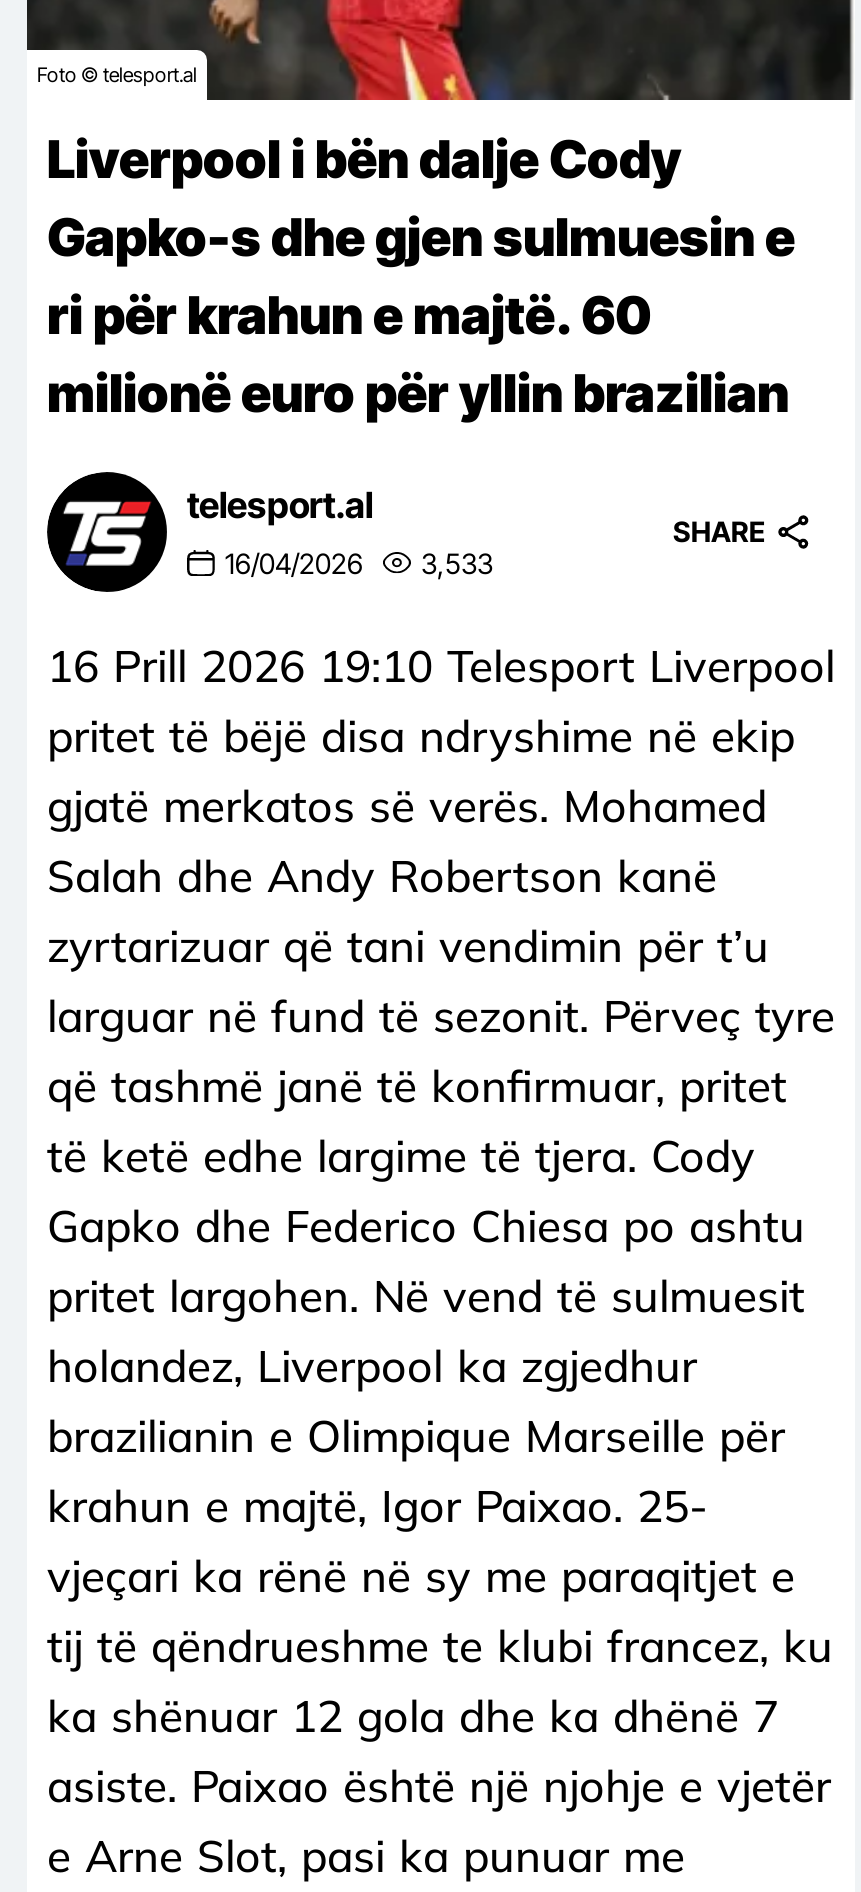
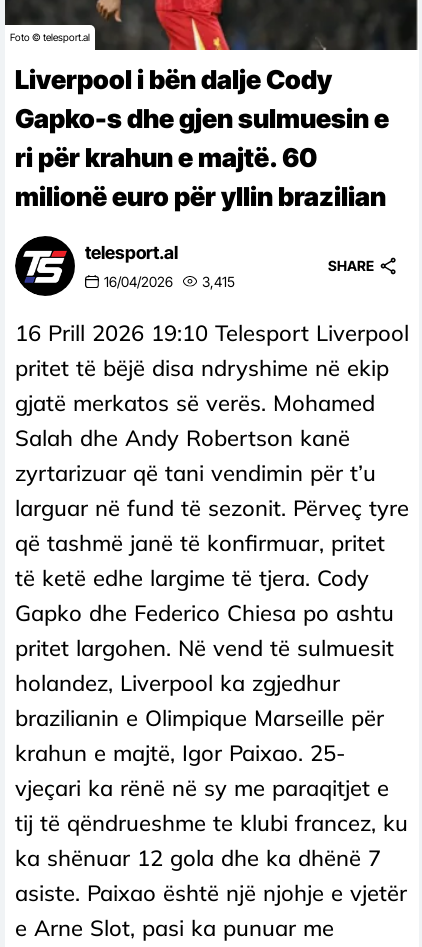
- 16/04/2026 3,533
+ 16/04/2026 3,415
